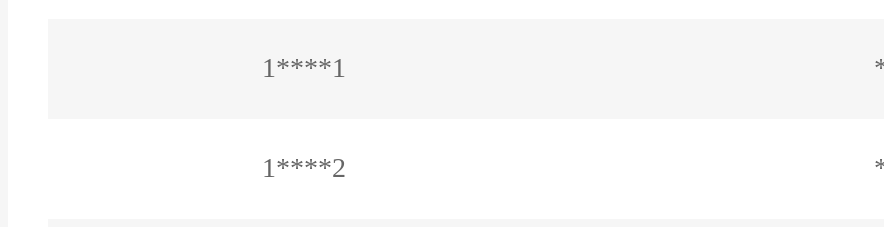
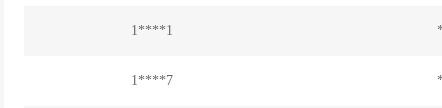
- 1****2
+ 1****7
